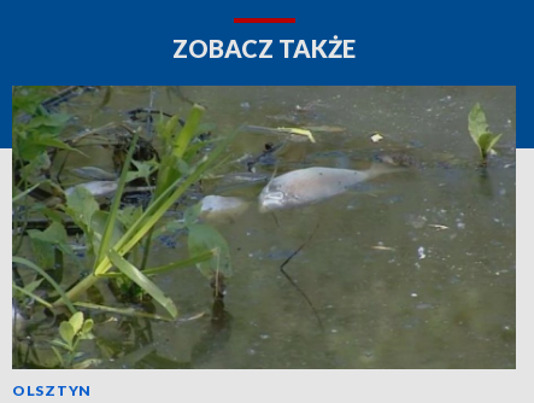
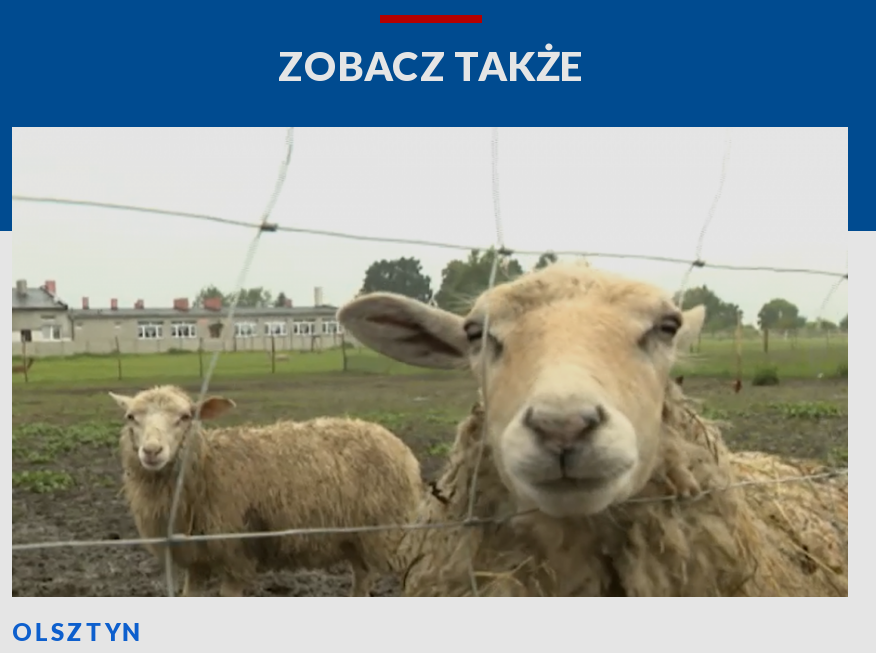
- [image]
+ [image]
